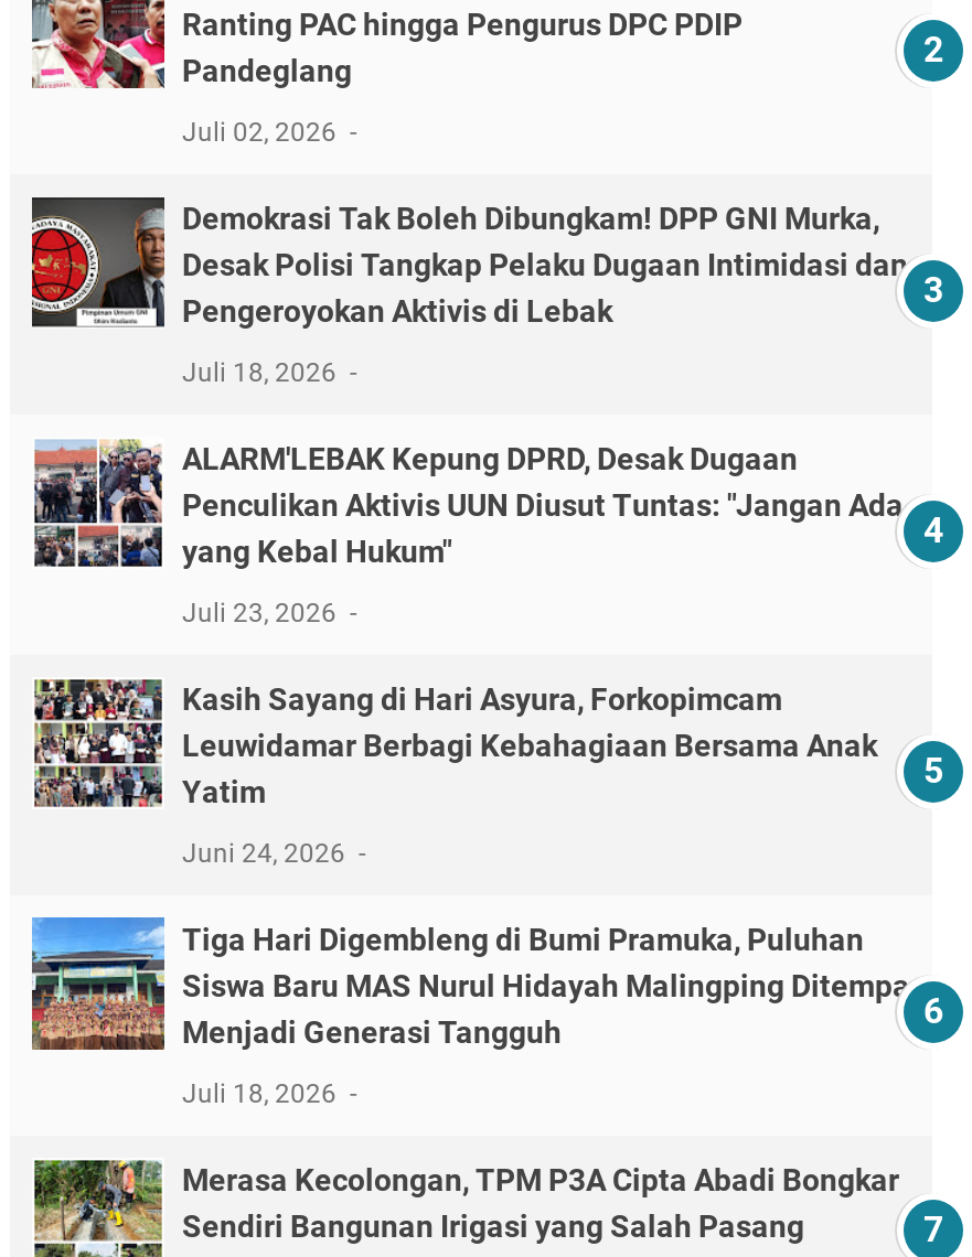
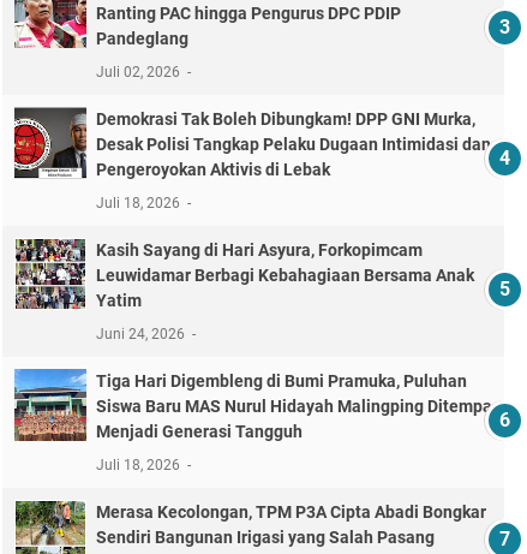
- [image]
- ALARM'LEBAK Kepung DPRD, Desak Dugaan
- Penculikan Aktivis UUN Diusut Tuntas: "Jangan Ada
- yang Kebal Hukum"
- Juli 23, 2026
